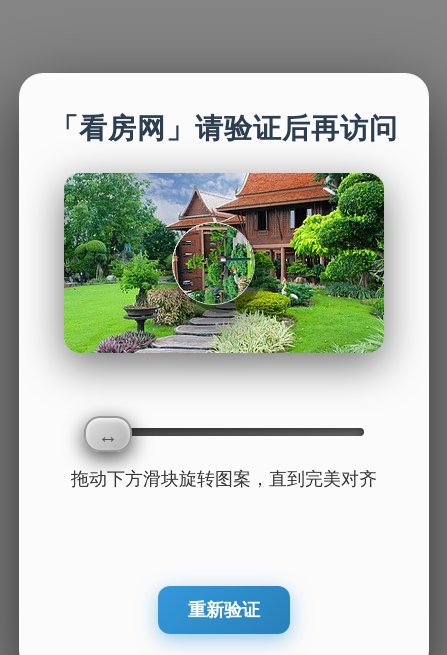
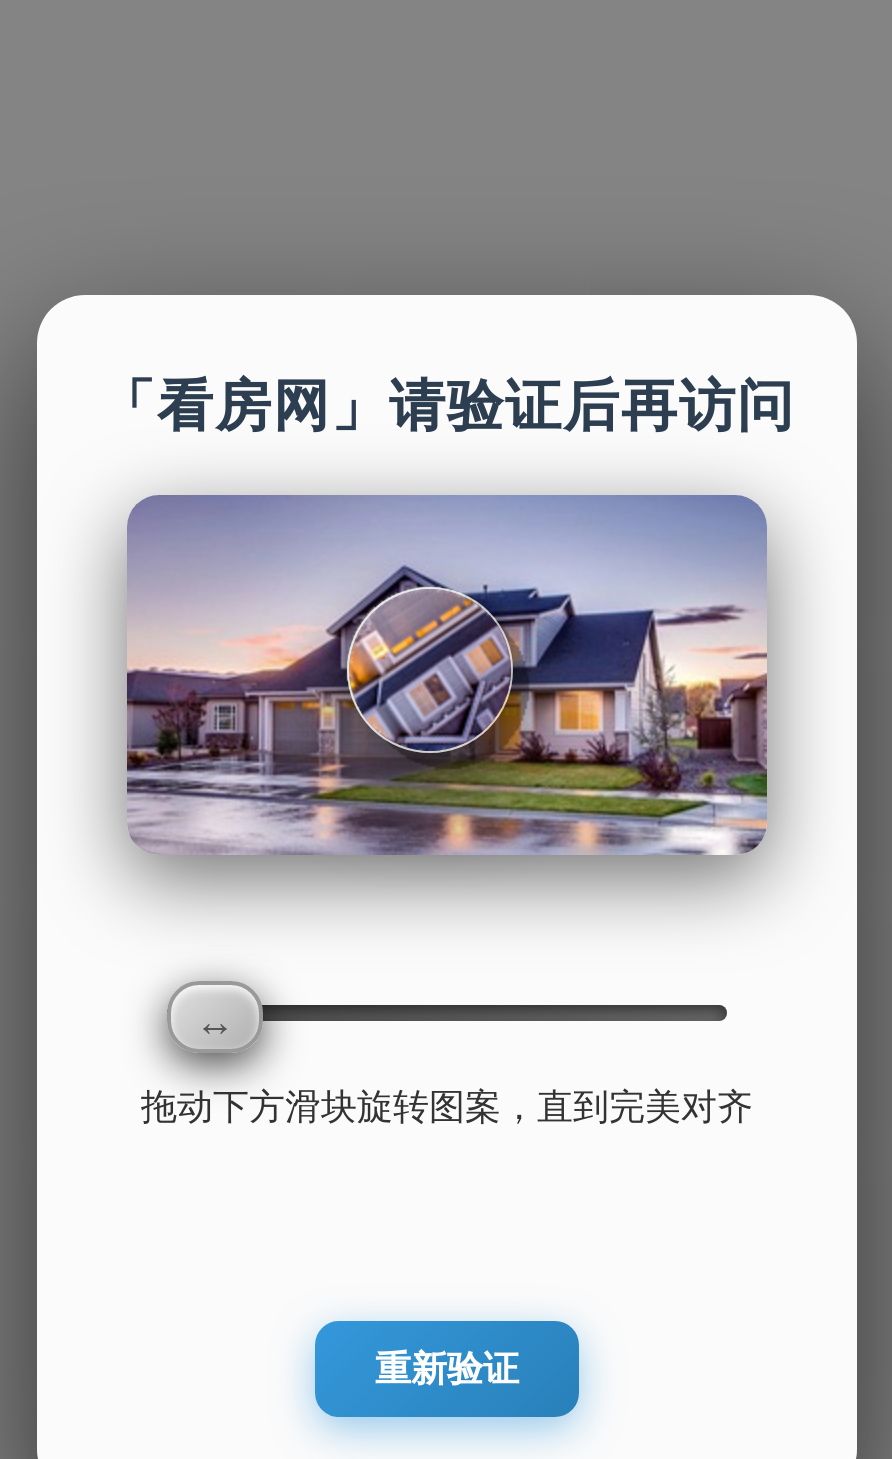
- [image]
+ [image]
